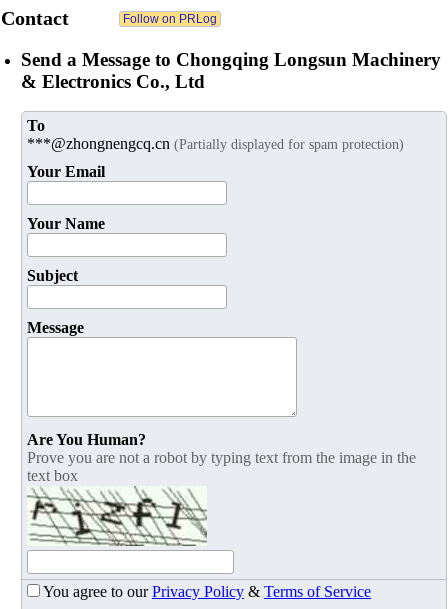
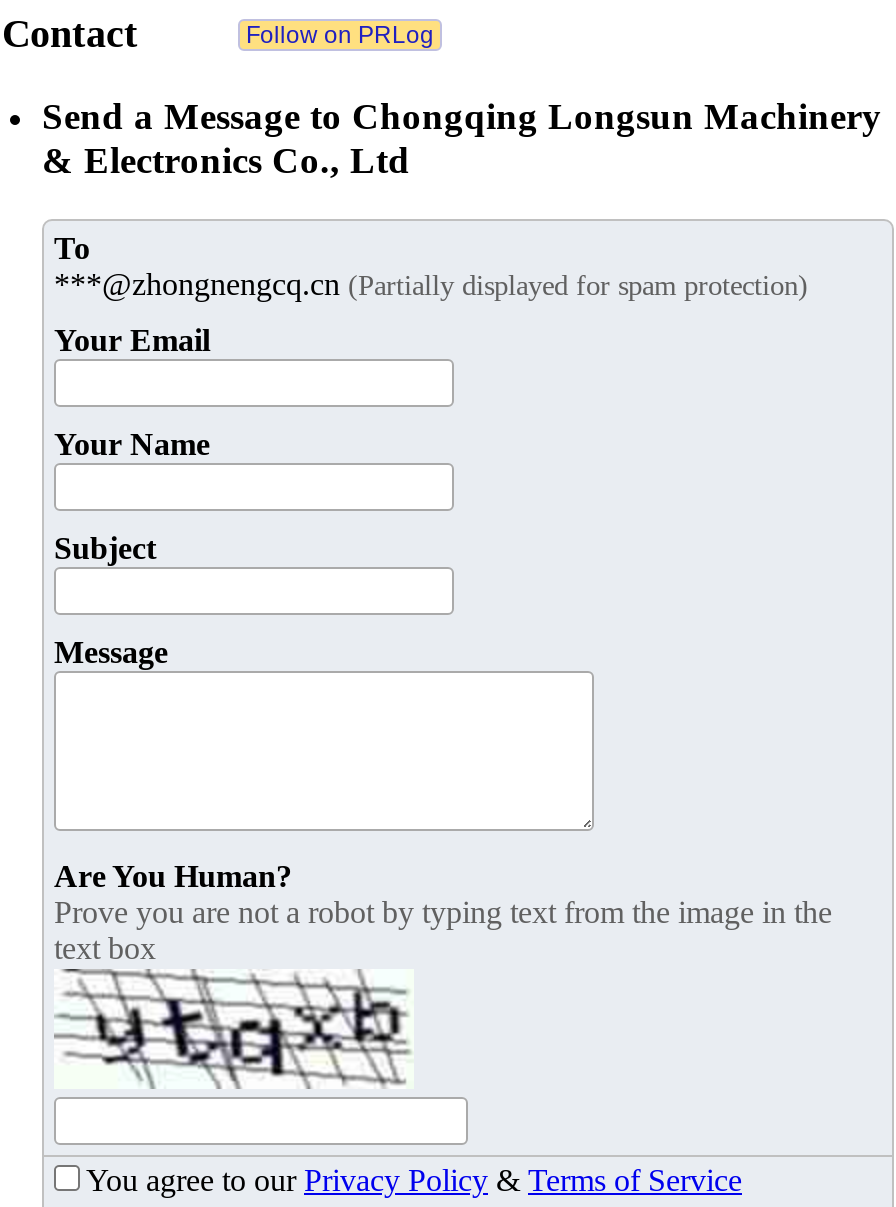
- [image]
+ [image]
